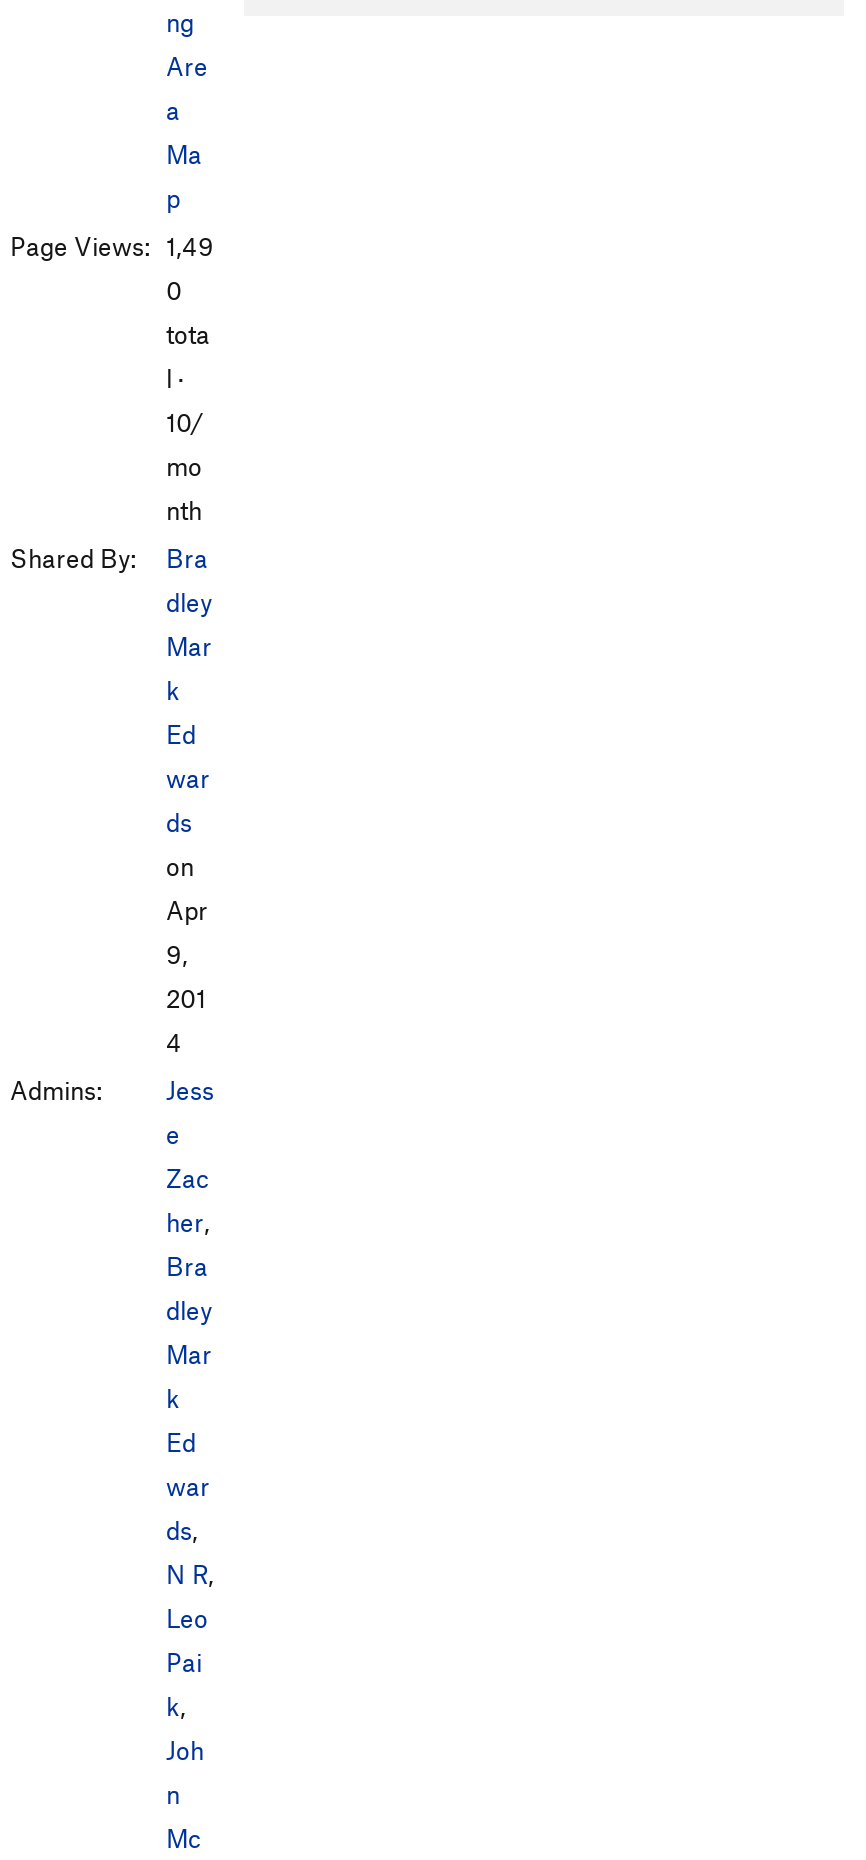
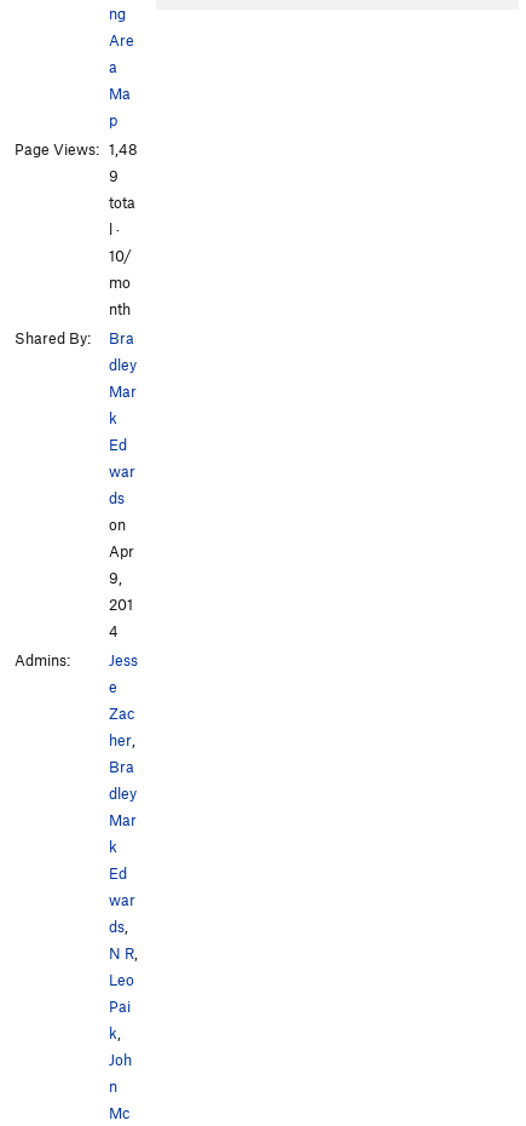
- Page Views: 1,49
+ Page Views: 1,48

- 0
+ 9
